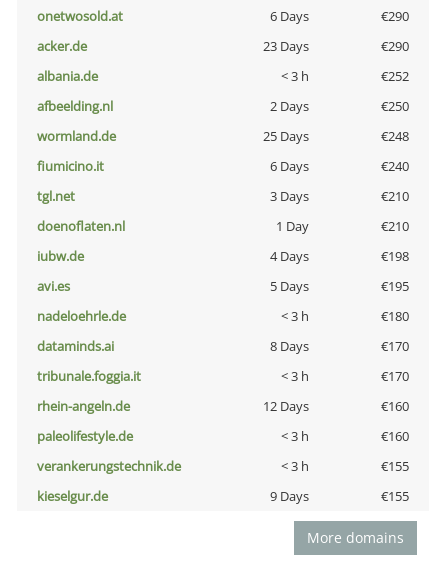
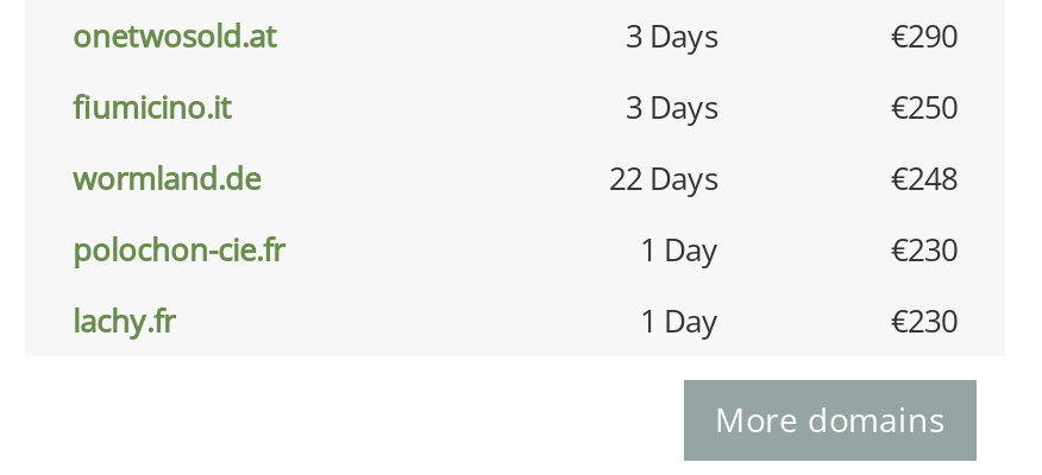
- 6 Days
+ 3 Days

- acker.de
- 23 Days
- €290
- albania.de
- < 3 h
- €252
- afbeelding.nl
- 2 Days
+ fiumicino.it
+ 3 Days

- 25 Days
+ 22 Days

- fiumicino.it
- 6 Days
- €240
- tgl.net
- 3 Days
- €210
- doenoflaten.nl
+ polochon-cie.fr

- €210
- iubw.de
- 4 Days
- €198
- avi.es
- 5 Days
- €195
- nadeloehrle.de
- < 3 h
- €180
- dataminds.ai
- 8 Days
- €170
- tribunale.foggia.it
- < 3 h
- €170
- rhein-angeln.de
- 12 Days
- €160
- paleolifestyle.de
- < 3 h
- €160
- verankerungstechnik.de
- < 3 h
- €155
- kieselgur.de
- 9 Days
- €155
+ €230
+ lachy.fr
+ 1 Day
+ €230
